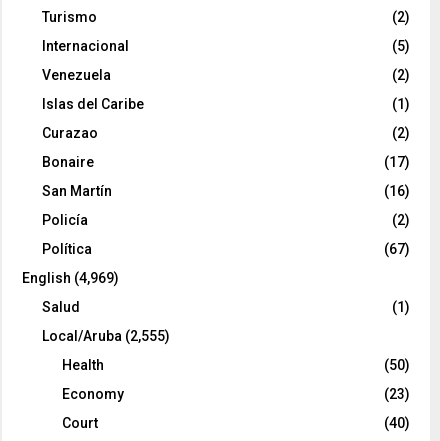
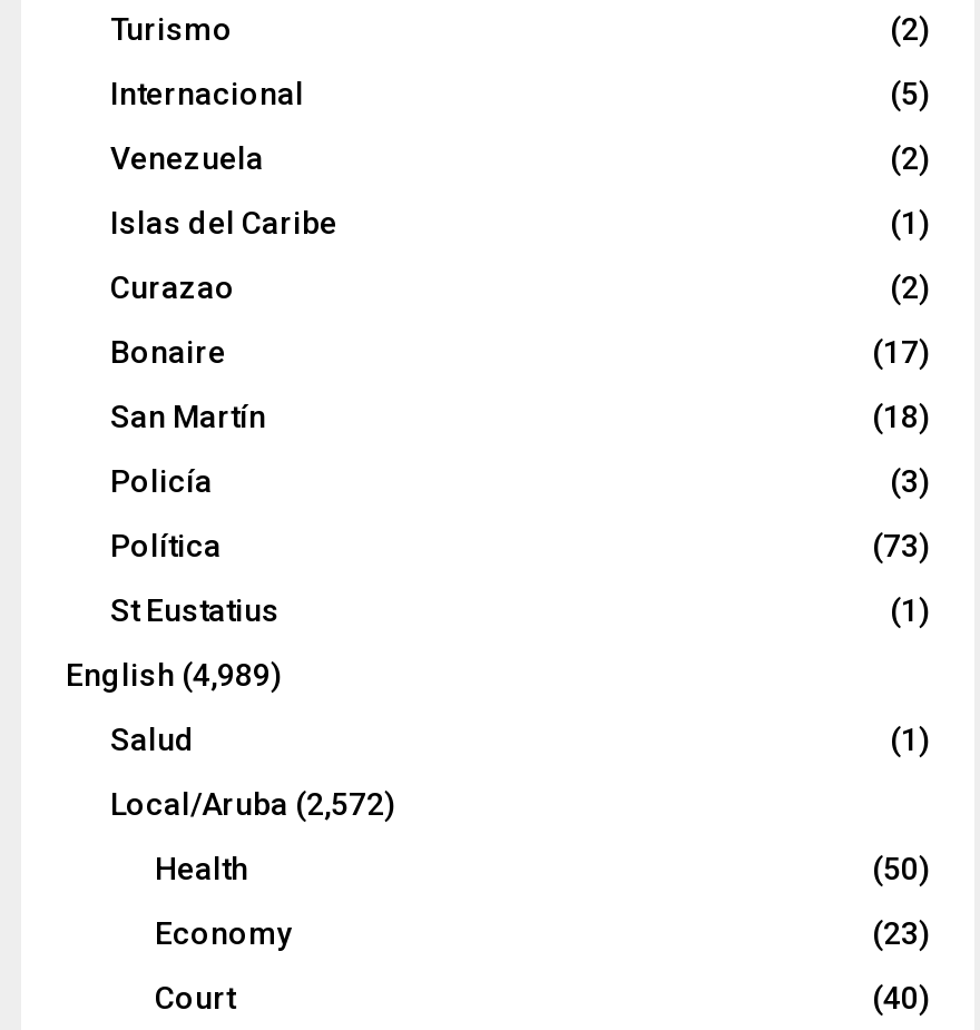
- (16)
+ (18)

- (2)
+ (3)

- (67)
- English (4,969)
+ (73)
+ St Eustatius
+ (1)
+ English (4,989)

- Local/Aruba (2,555)
+ Local/Aruba (2,572)
